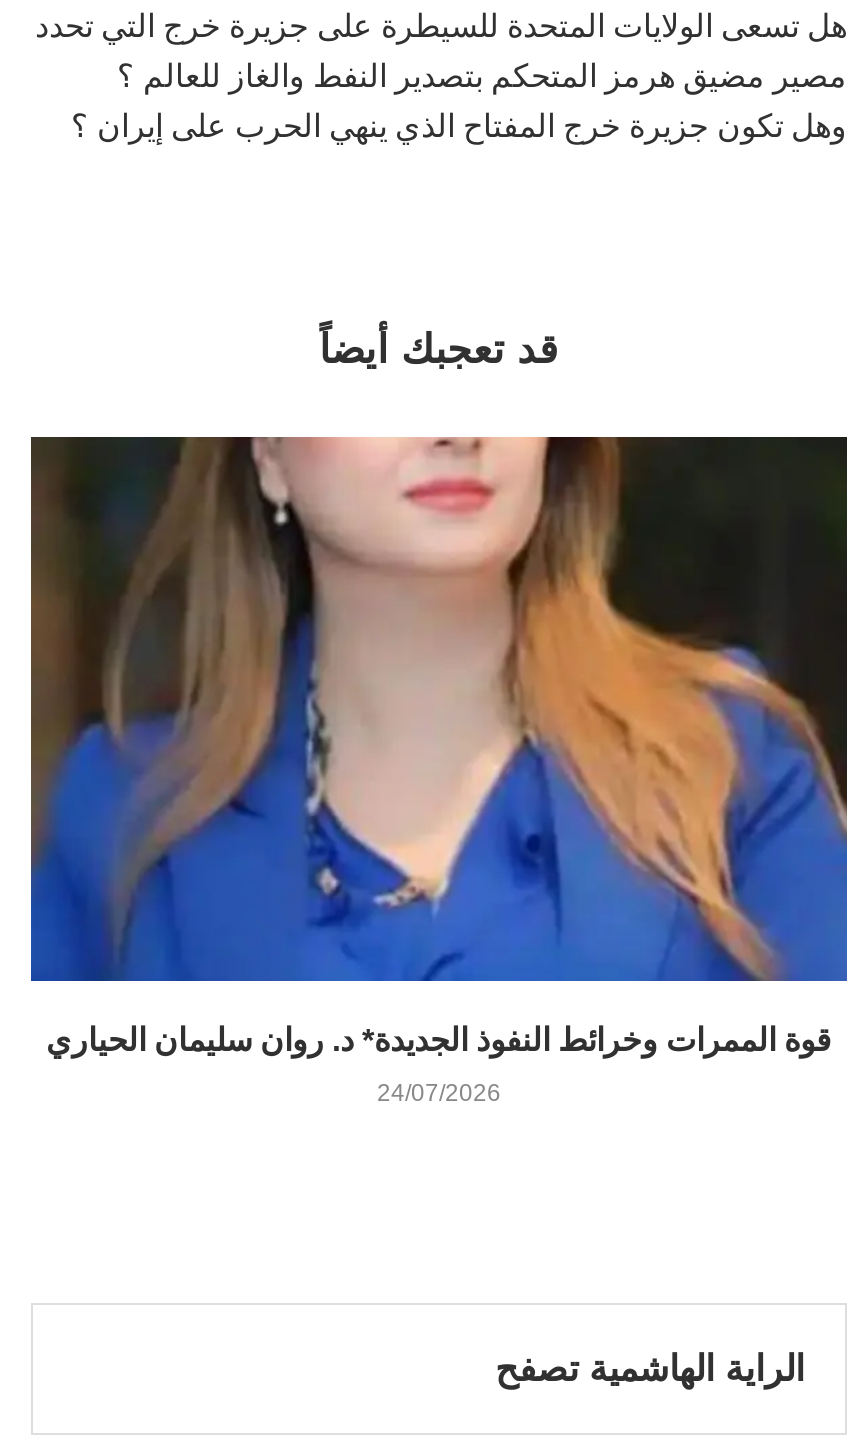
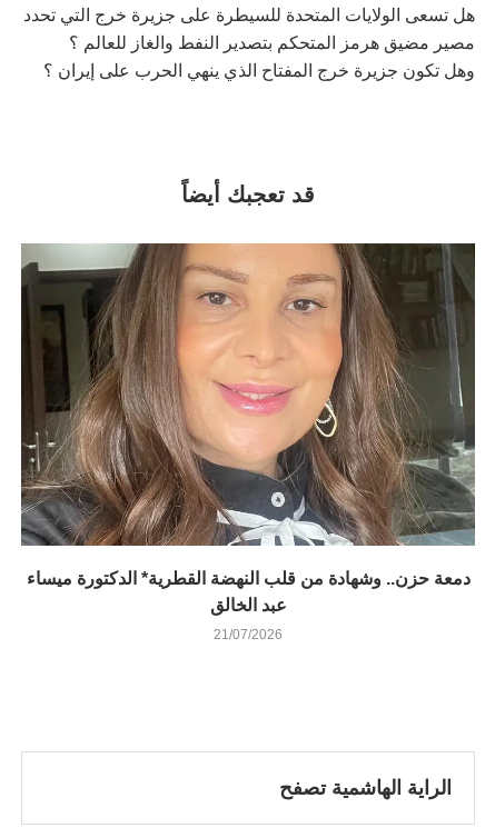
- [image]
- قوة الممرات وخرائط النفوذ الجديدة* د. روان سليمان الحياري
+ [image]
+ دمعة حزن.. وشهادة من قلب النهضة القطرية* الدكتورة ميساء
+ عبد الخالق

- 24/07/2026
+ 21/07/2026
